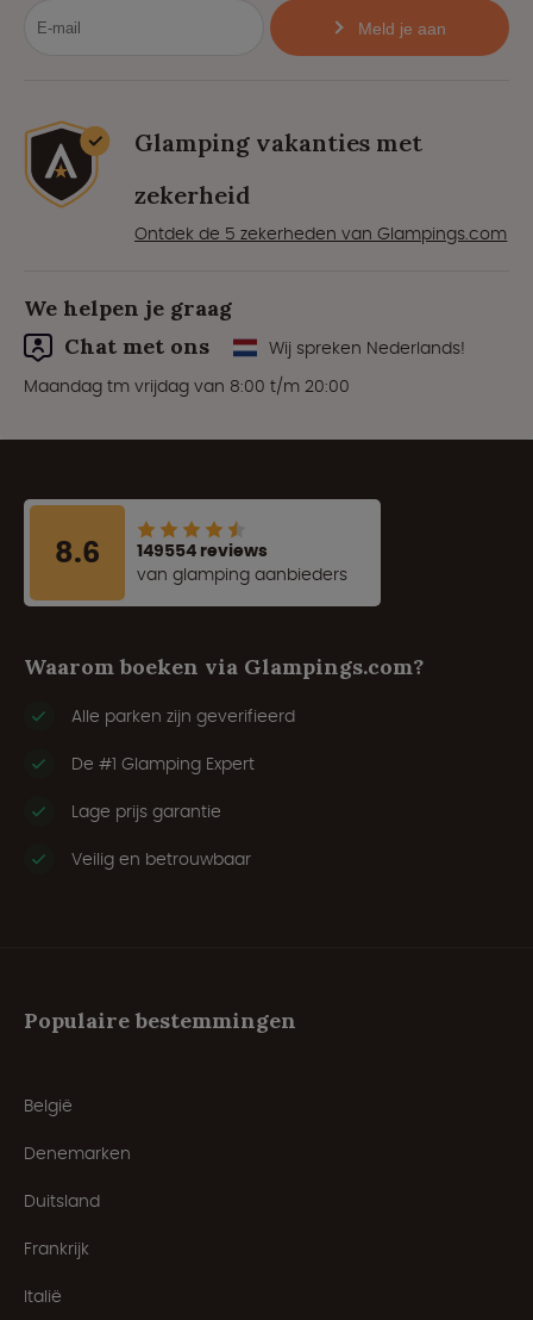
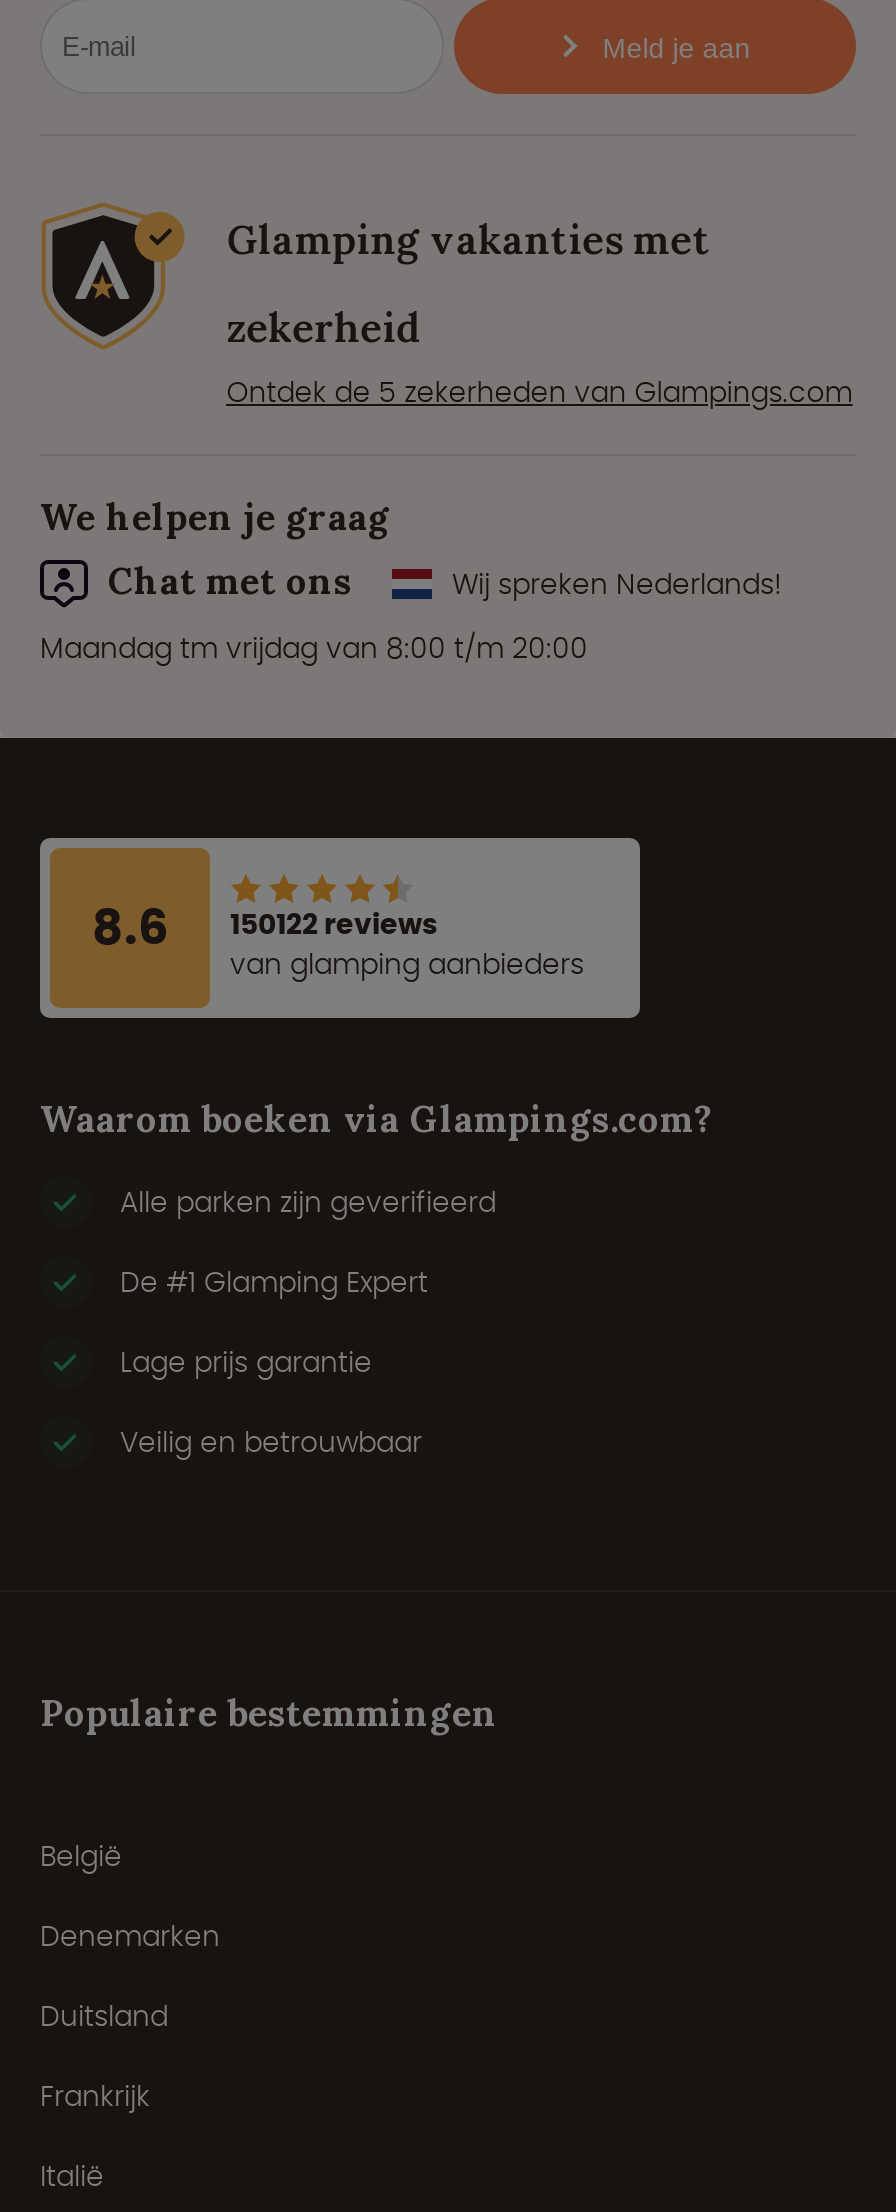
- 8.6 149554 reviews
+ 8.6 150122 reviews
